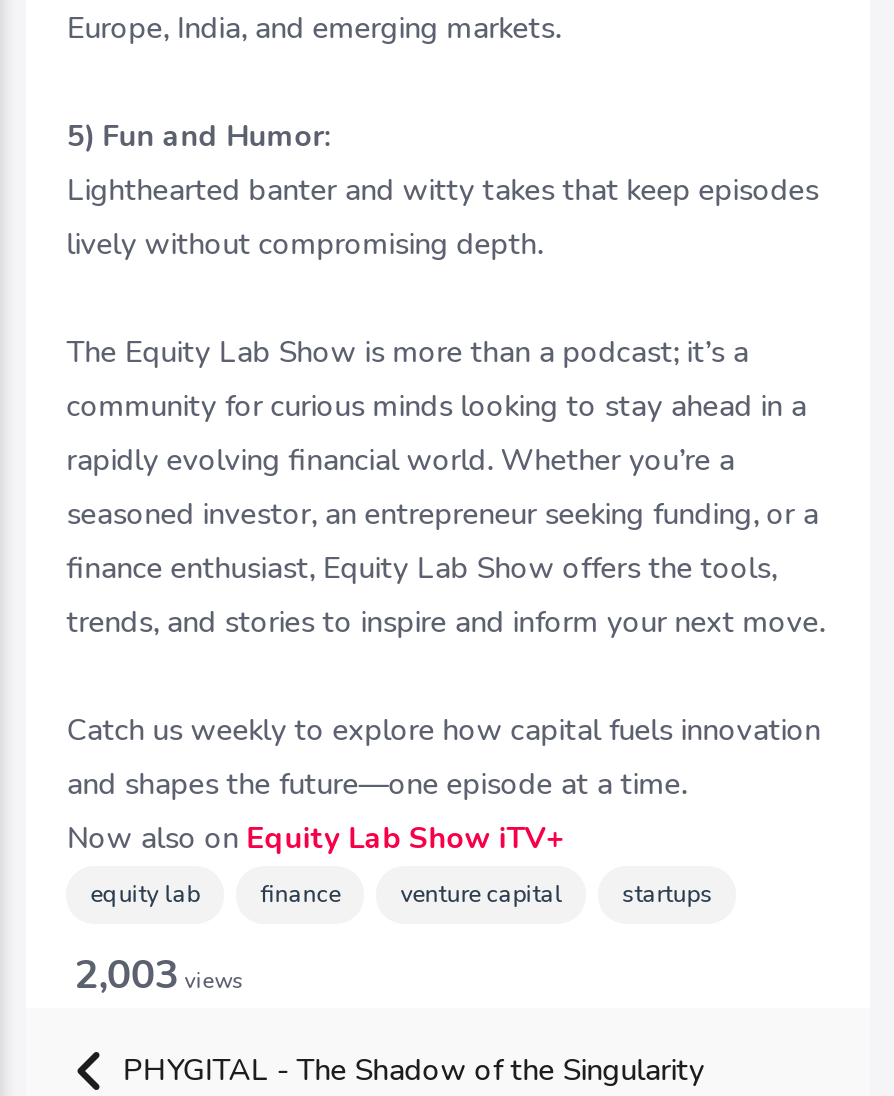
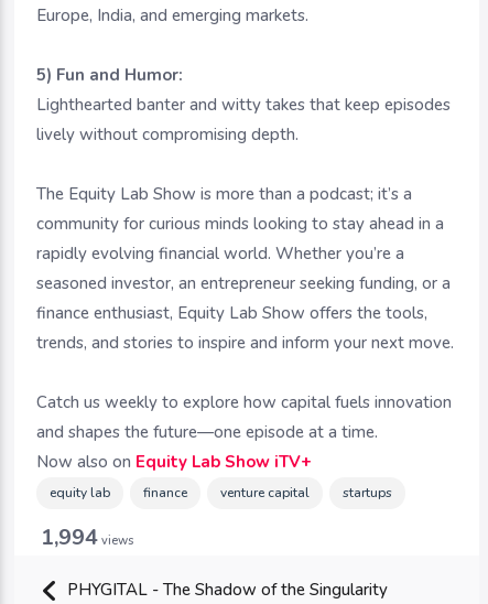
- 2,003views
+ 1,994views
